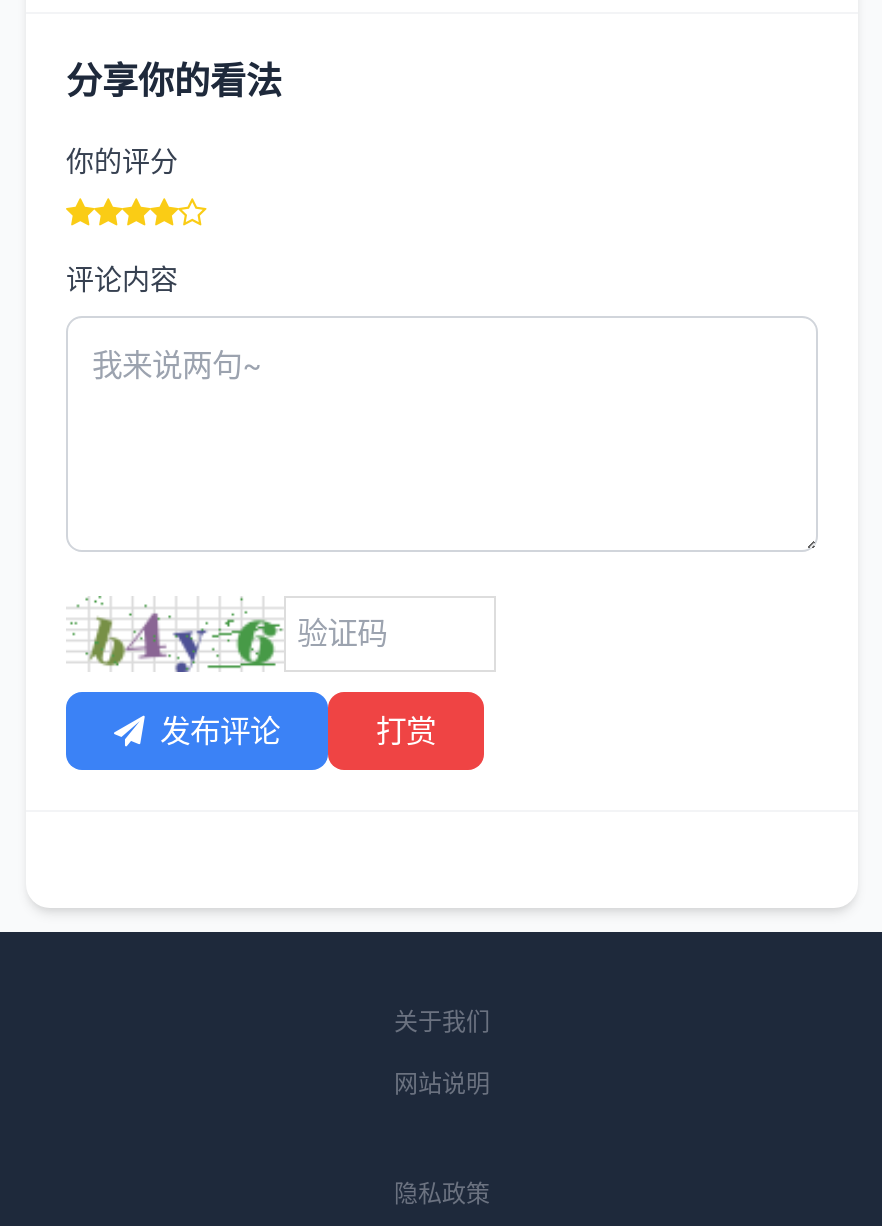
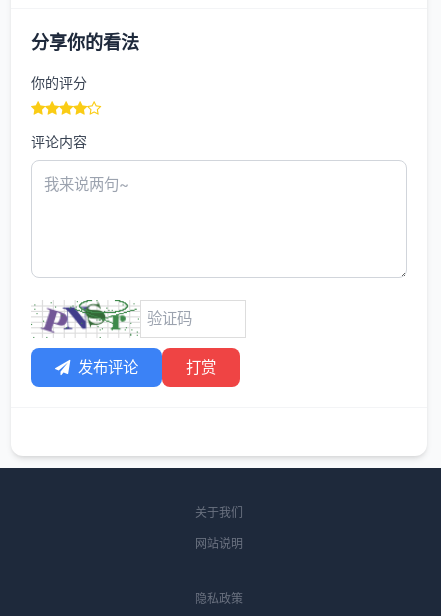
- [image]
+ [image]
